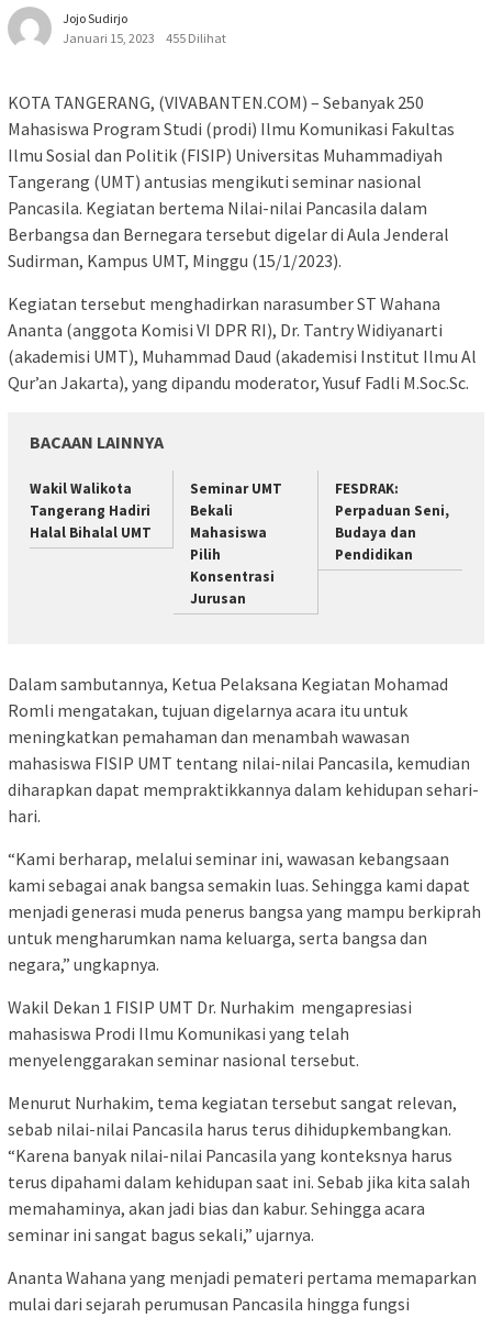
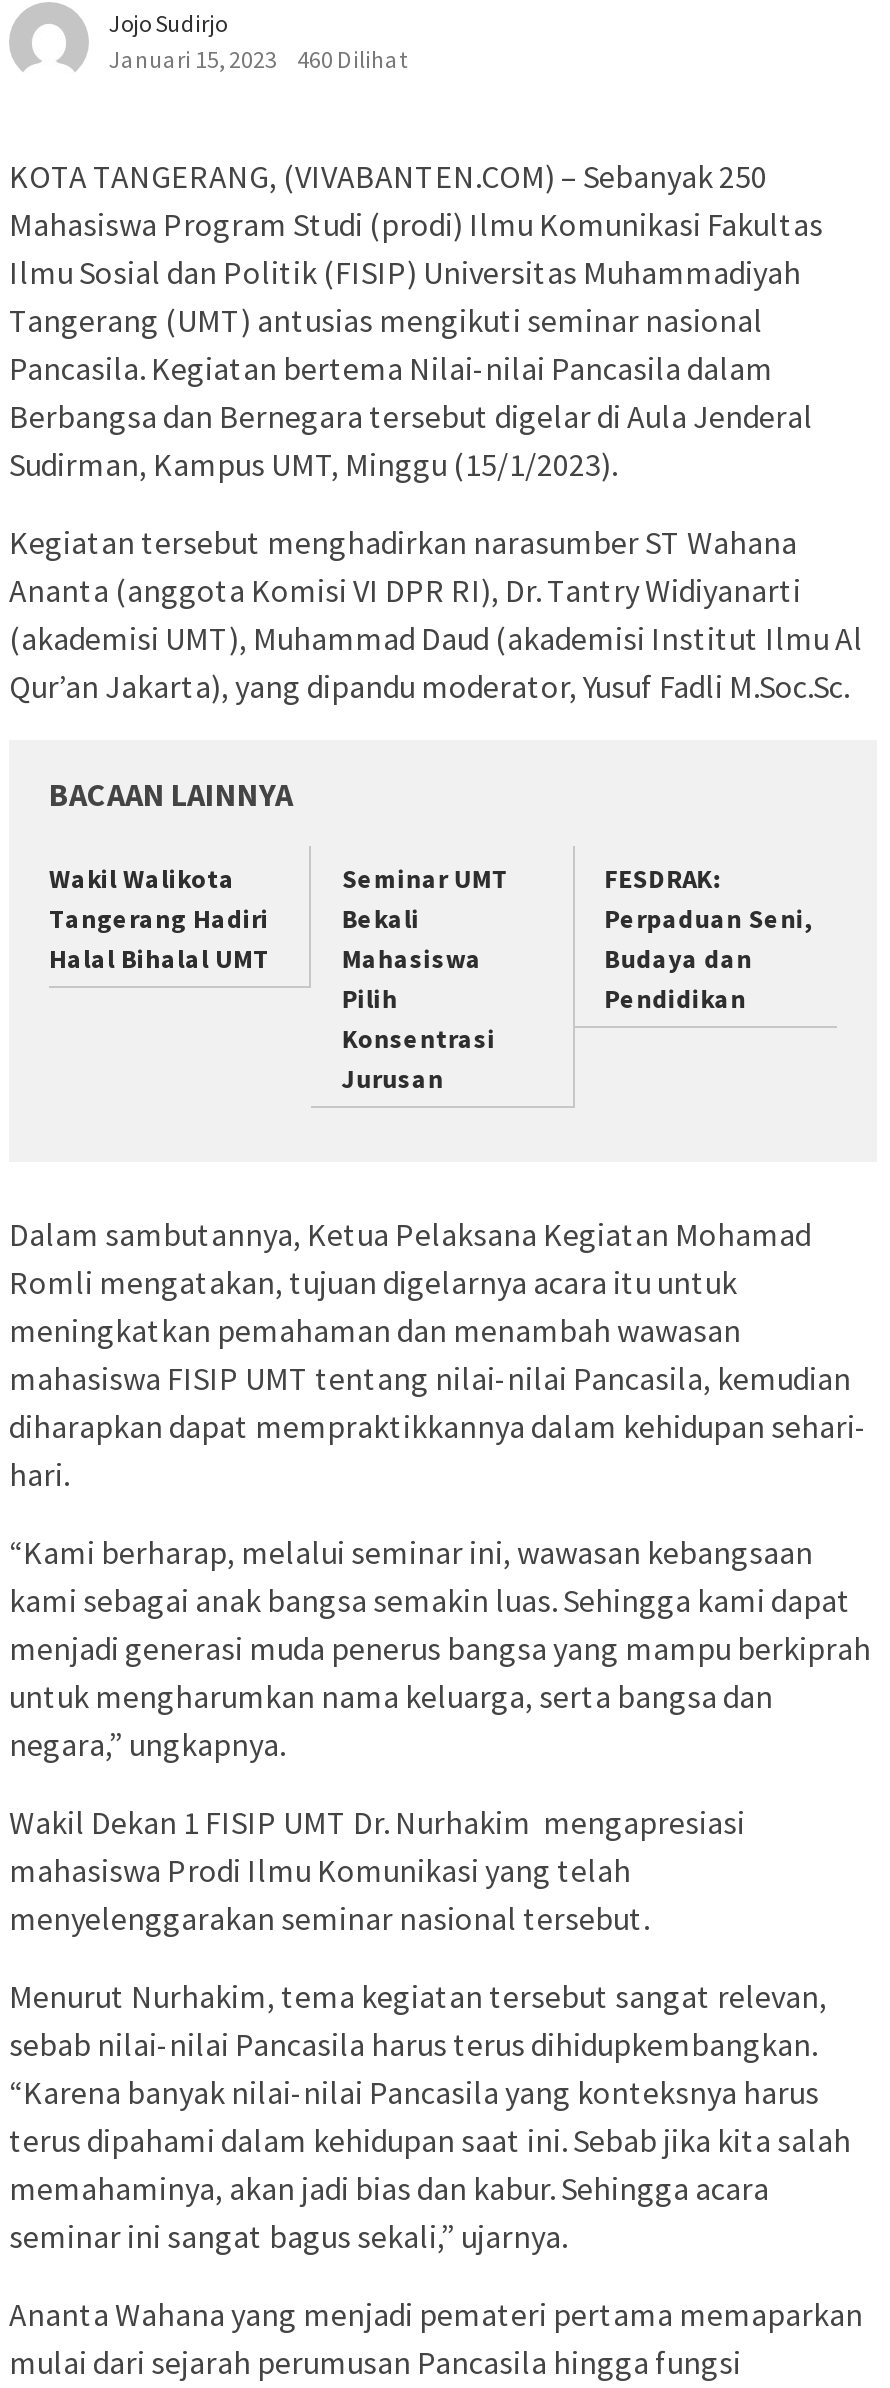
- Januari 15, 2023 455 Dilihat
+ Januari 15, 2023 460 Dilihat
